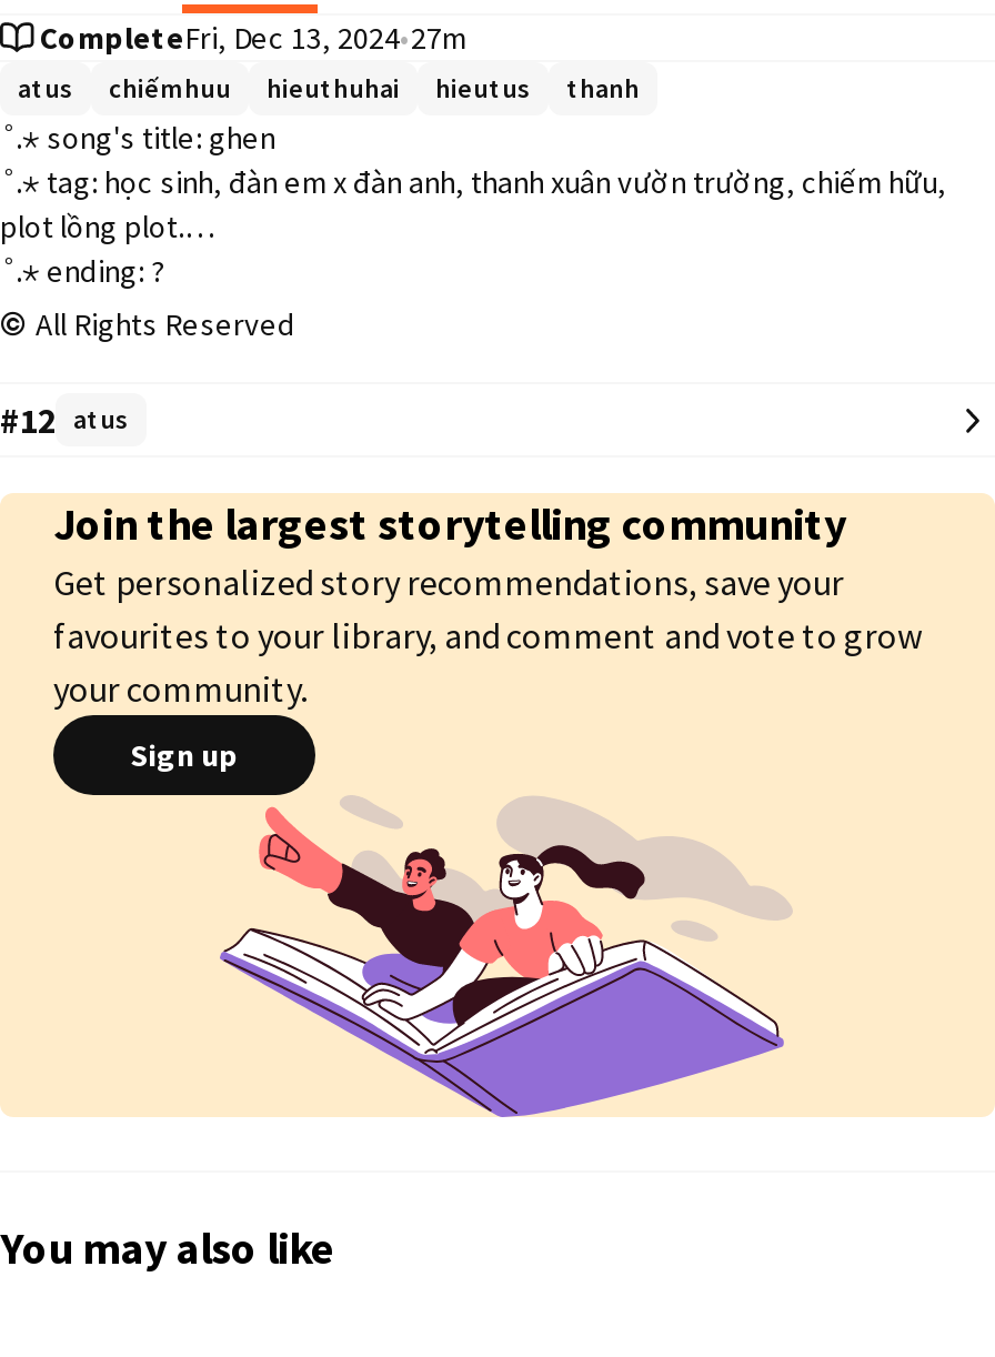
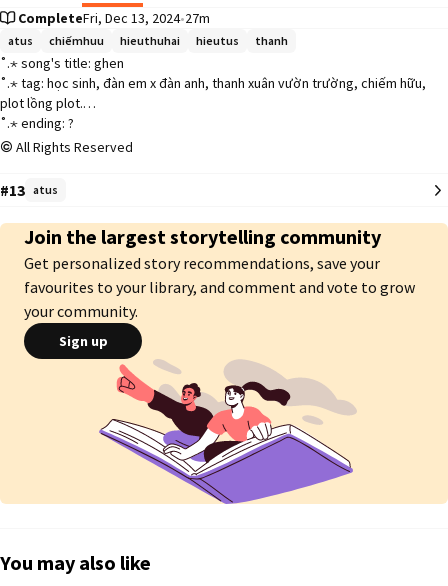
- #12 atus
+ #13 atus
